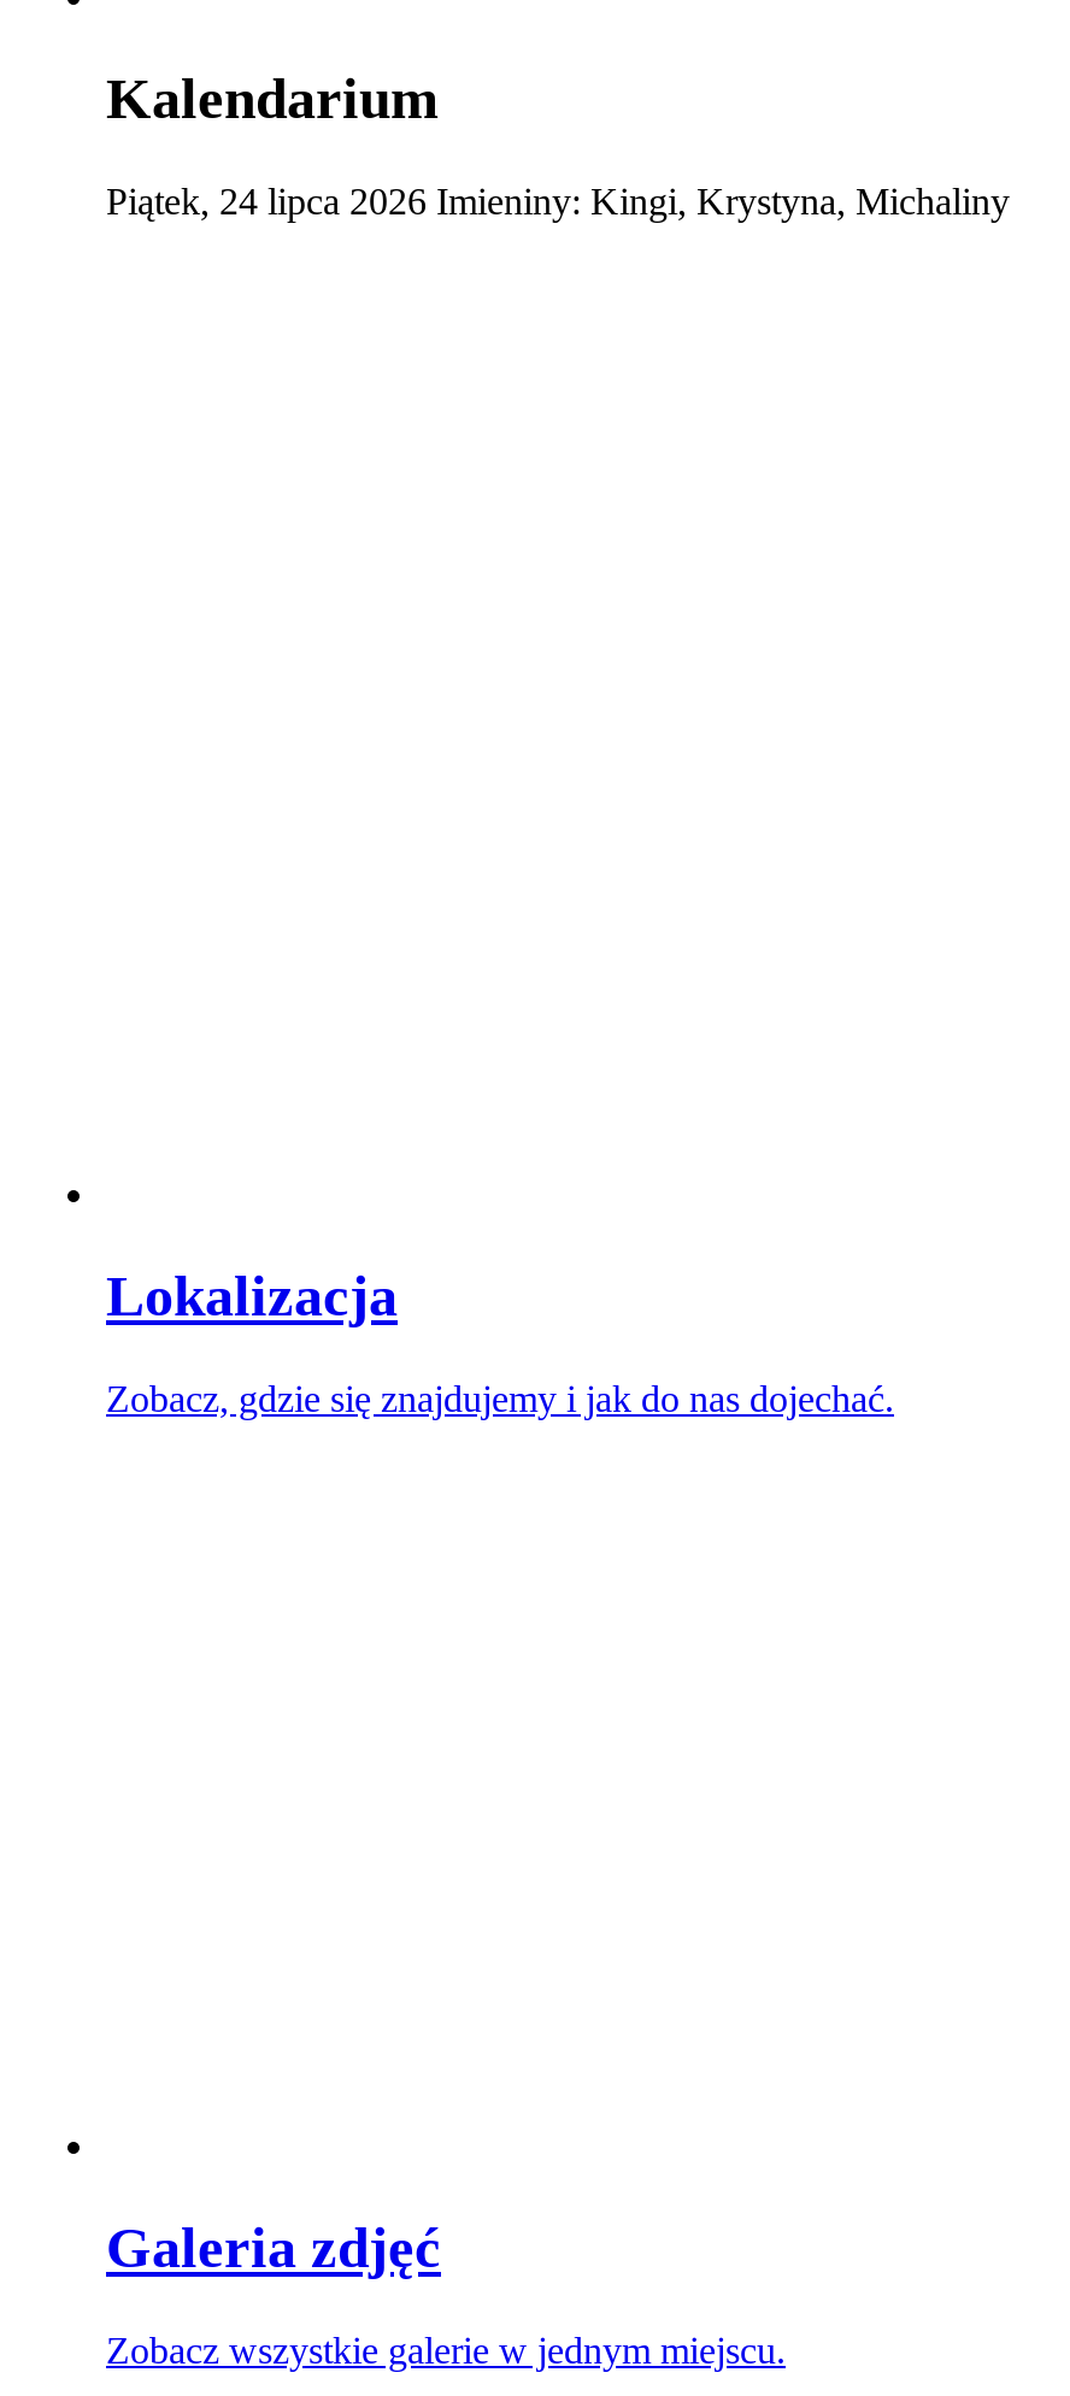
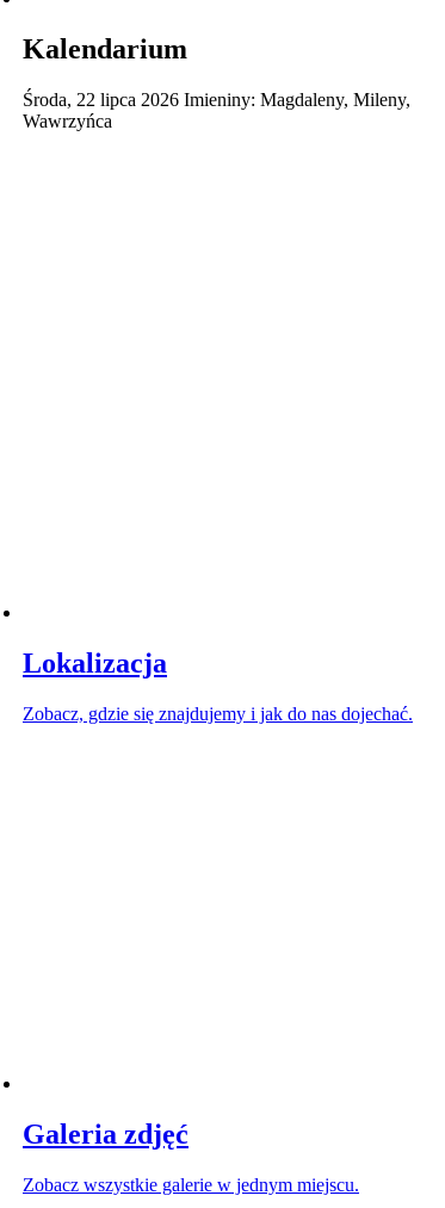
- Piątek, 24 lipca 2026 Imieniny: Kingi, Krystyna, Michaliny
+ Środa, 22 lipca 2026 Imieniny: Magdaleny, Mileny,
+ Wawrzyńca
